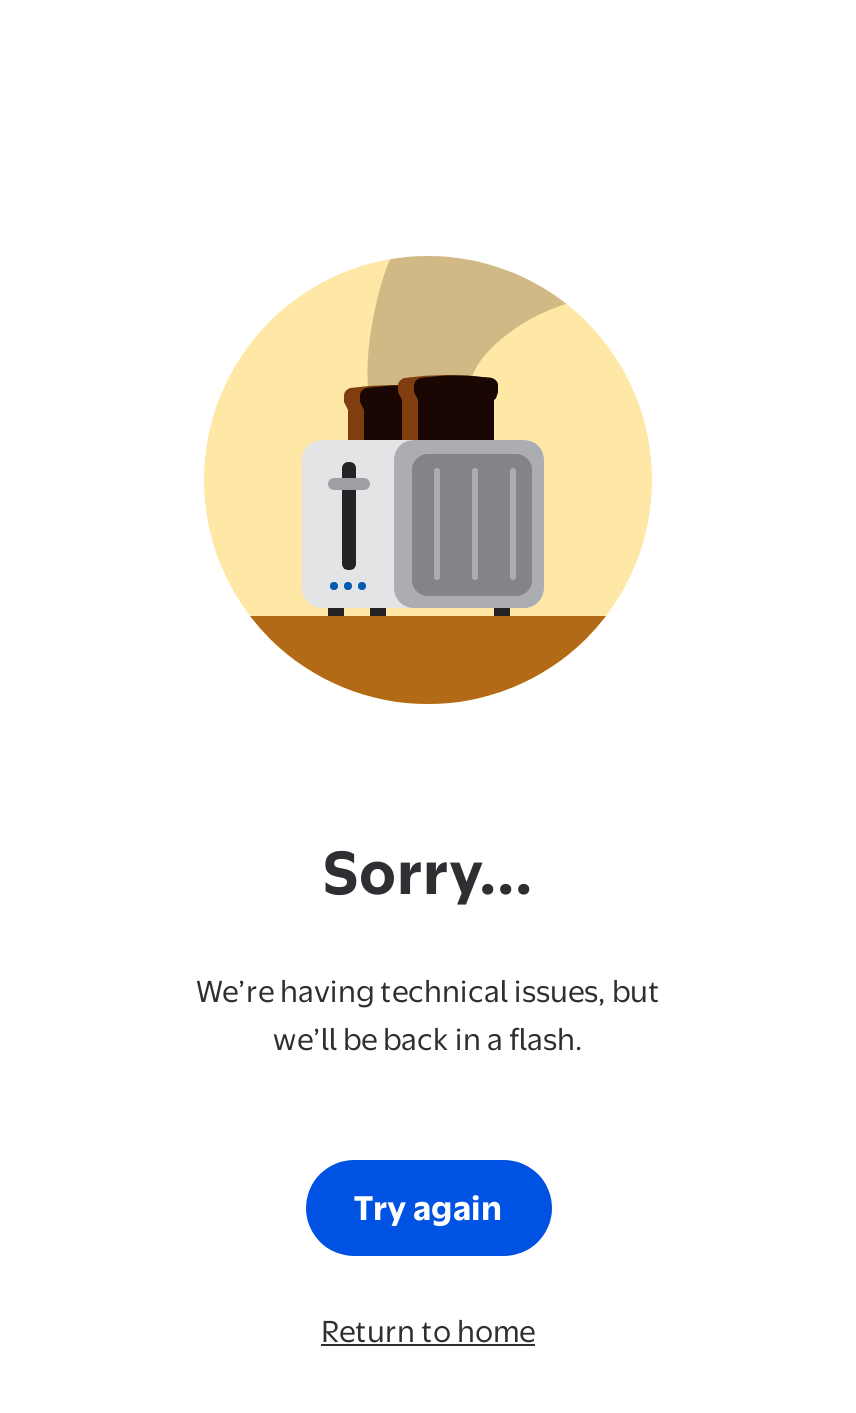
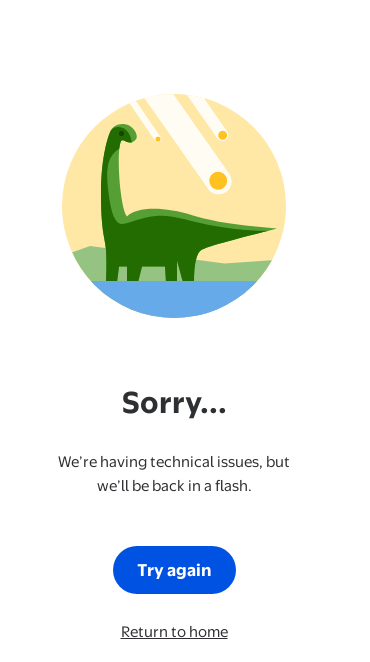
- [image]
+ [image]
